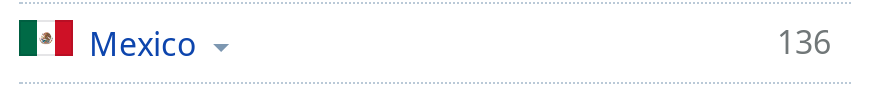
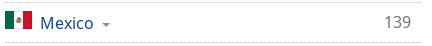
- 136
+ 139
